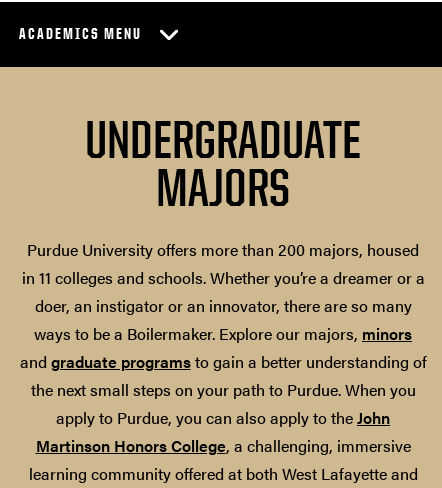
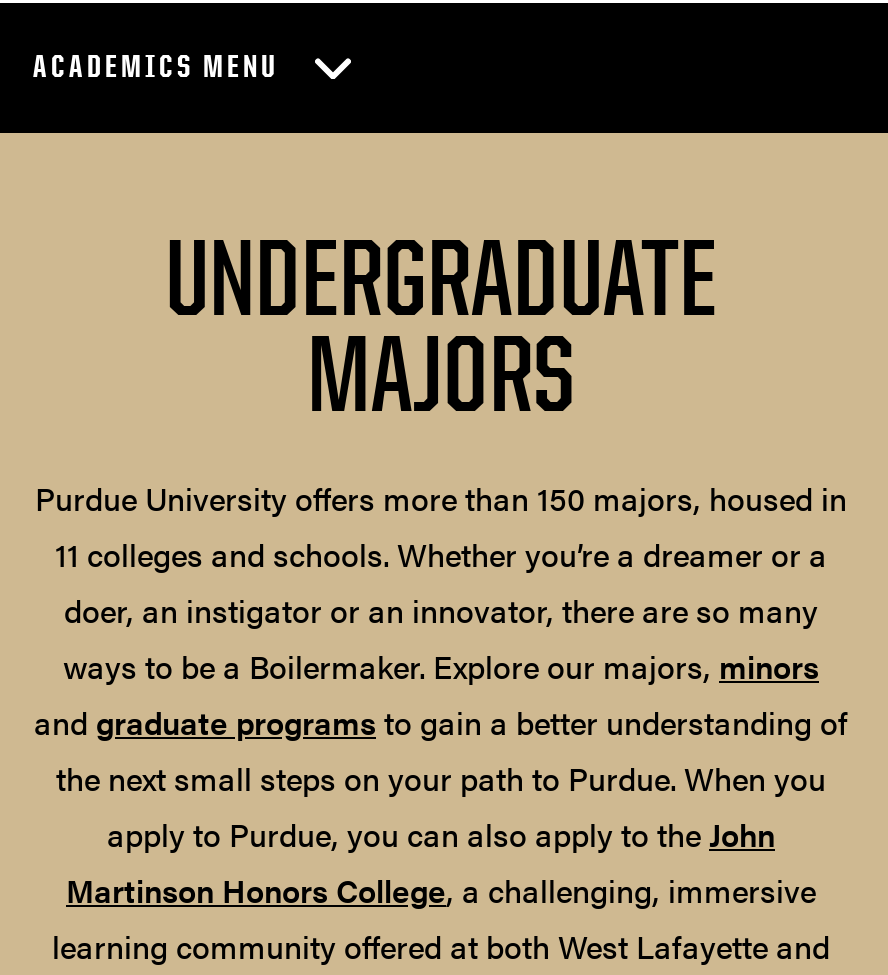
- Purdue University offers more than 200 majors, housed
- in 11 colleges and schools. Whether you’re a dreamer or a
+ Purdue University offers more than 150 majors, housed in
+ 11 colleges and schools. Whether you’re a dreamer or a
